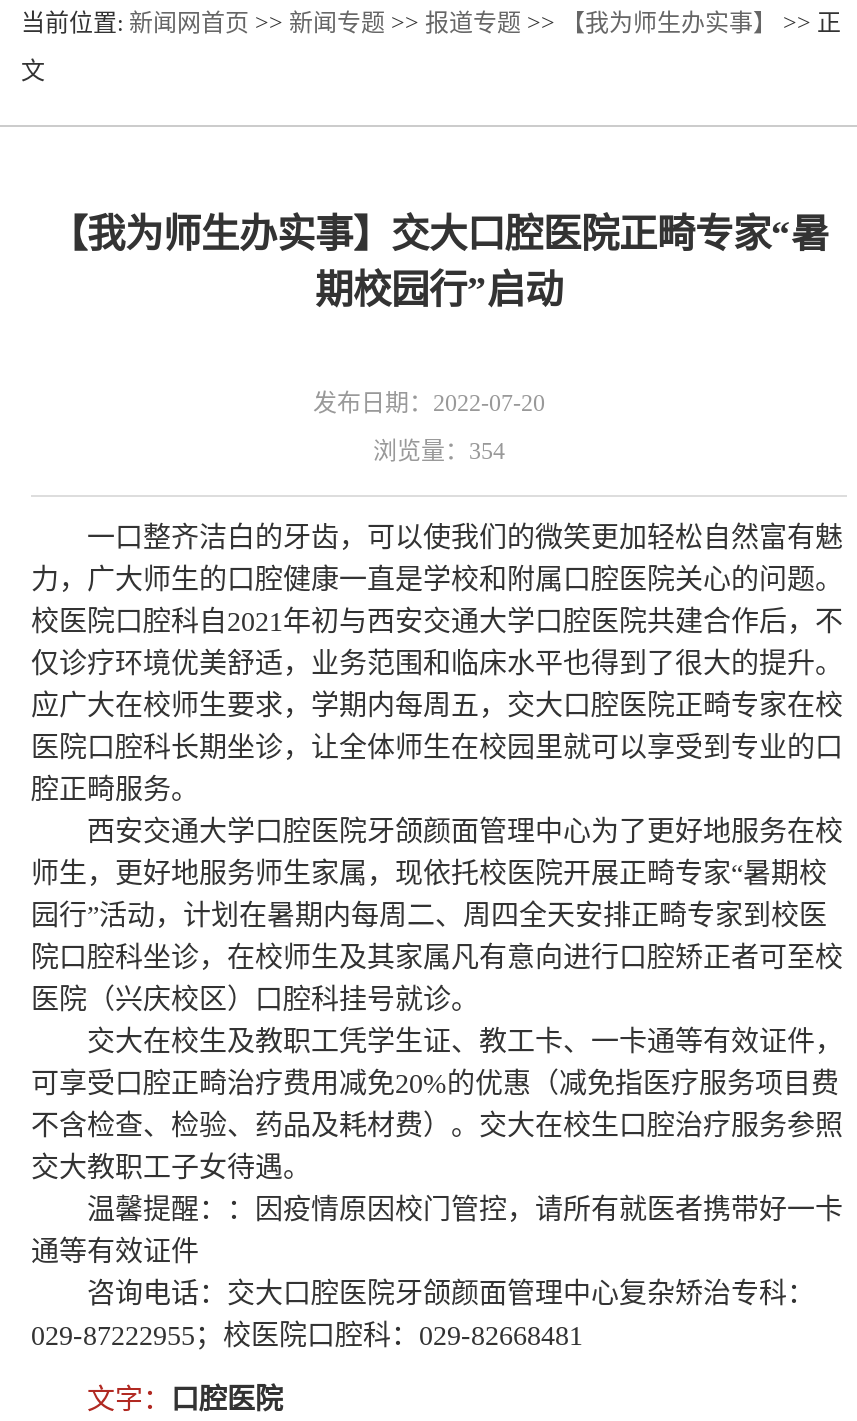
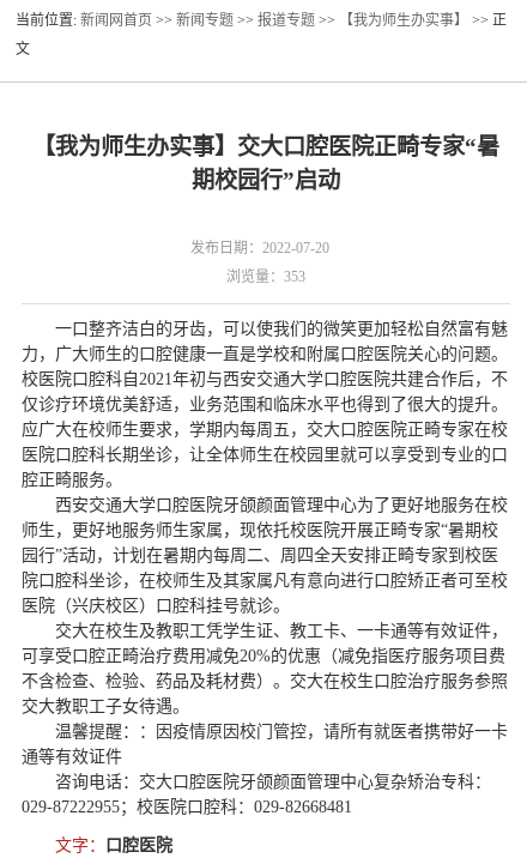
- 浏览量：354
+ 浏览量：353
